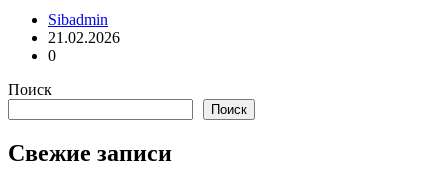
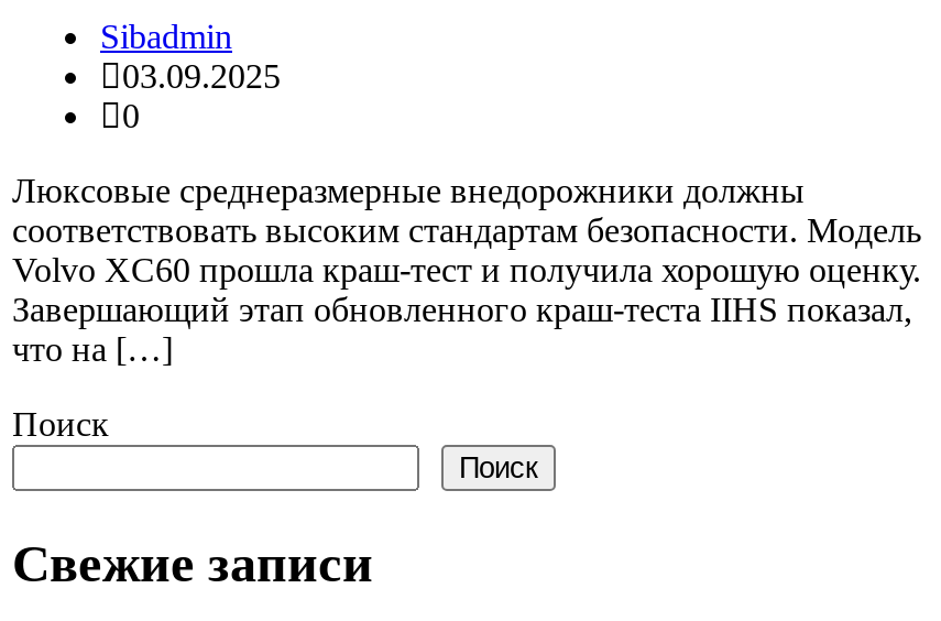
- 21.02.2026
+ 03.09.2025

+ Люксовые среднеразмерные внедорожники должны
+ соответствовать высоким стандартам безопасности. Модель
+ Volvo XC60 прошла краш-тест и получила хорошую оценку.
+ Завершающий этап обновленного краш-теста IIHS показал,
+ что на […]
